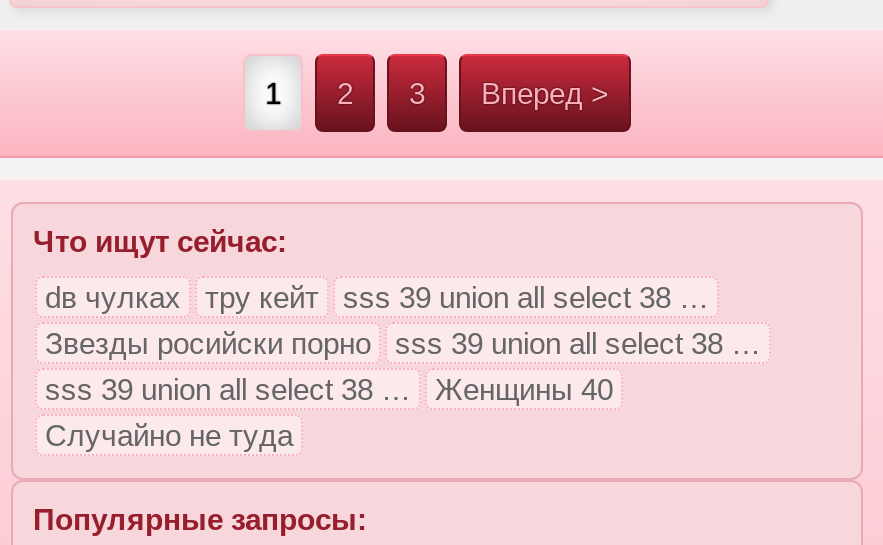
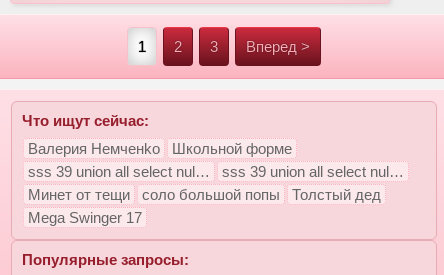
- dв чулках
- тру кейт
- sss 39 union all select 38 …
- Звезды росийски порно
- sss 39 union all select 38 …
- sss 39 union all select 38 …
- Женщины 40
- Случайно не туда
+ Валерия Немченkо
+ Школьной форме
+ sss 39 union all select nul…
+ sss 39 union all select nul…
+ Минет от тещи
+ соло большой попы
+ Толстый дед
+ Mega Swinger 17
